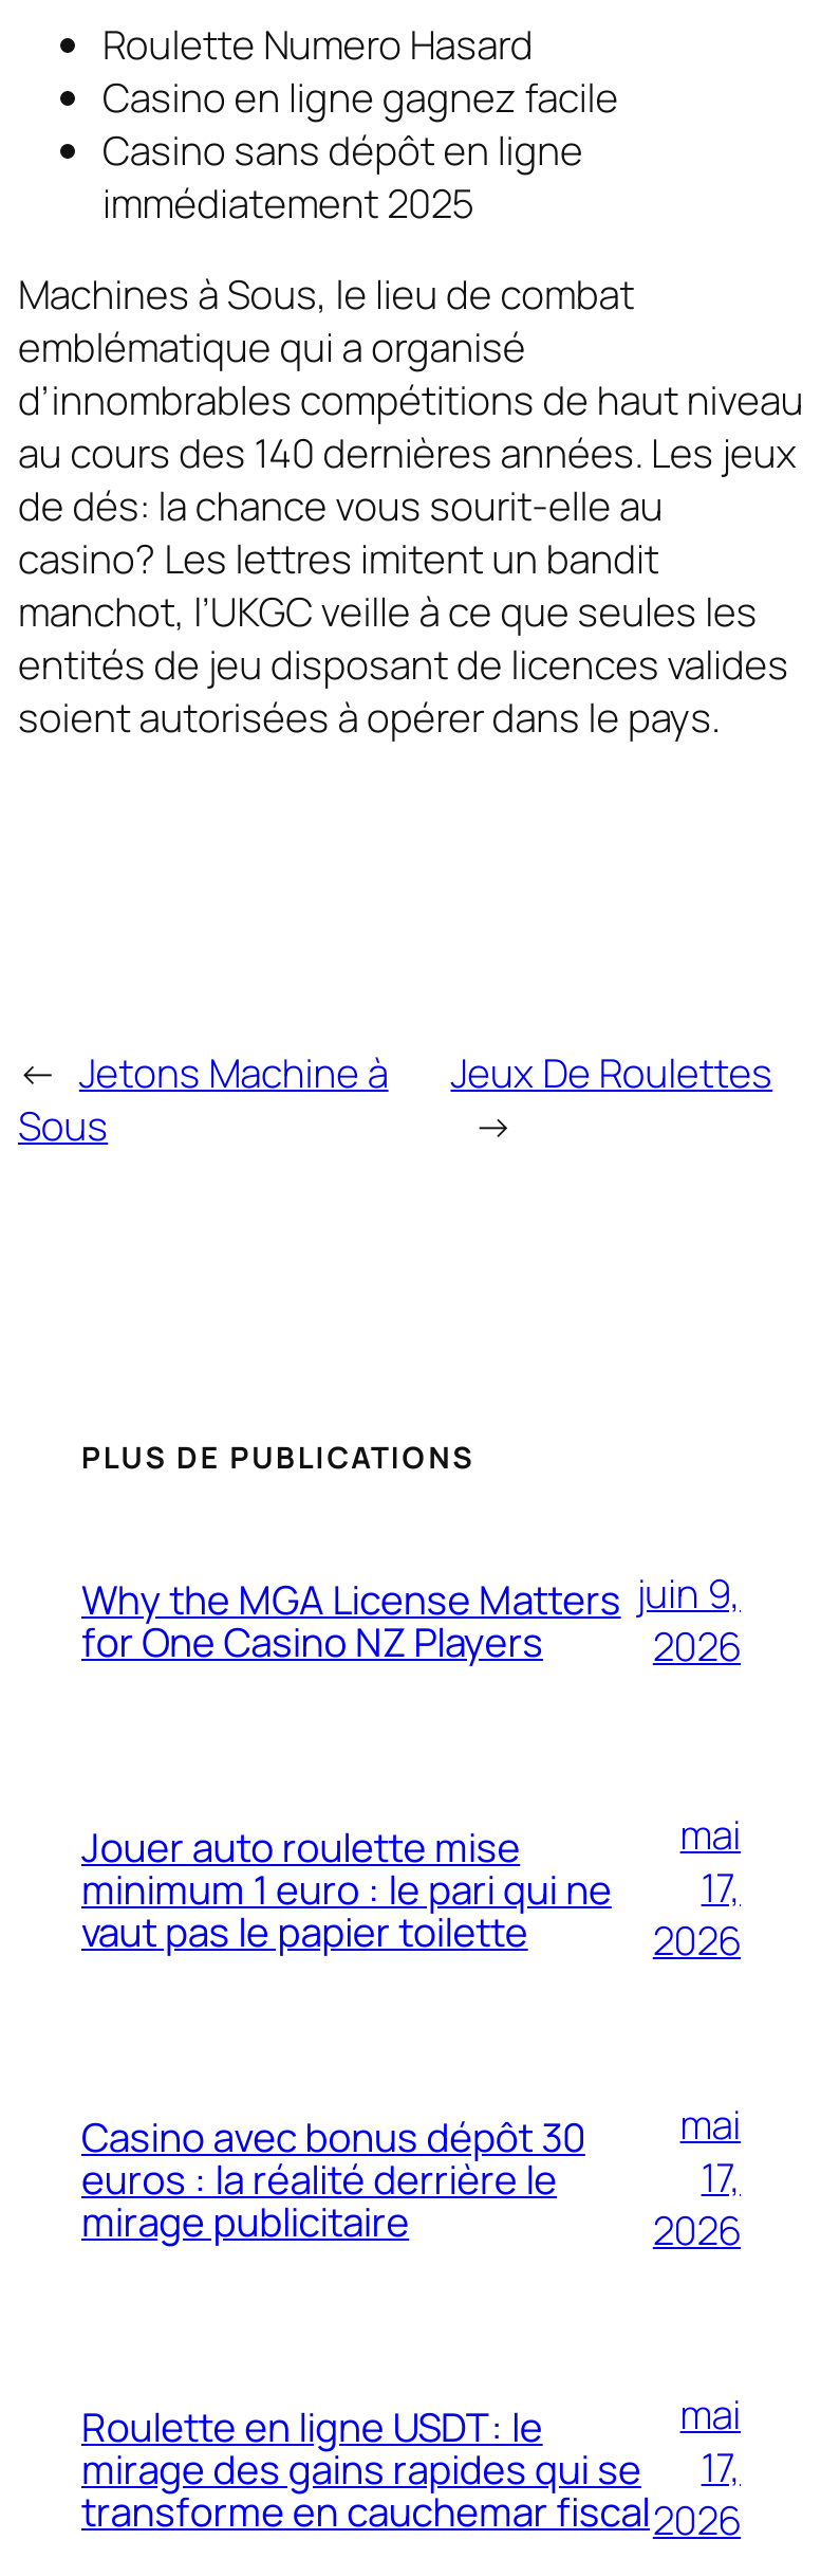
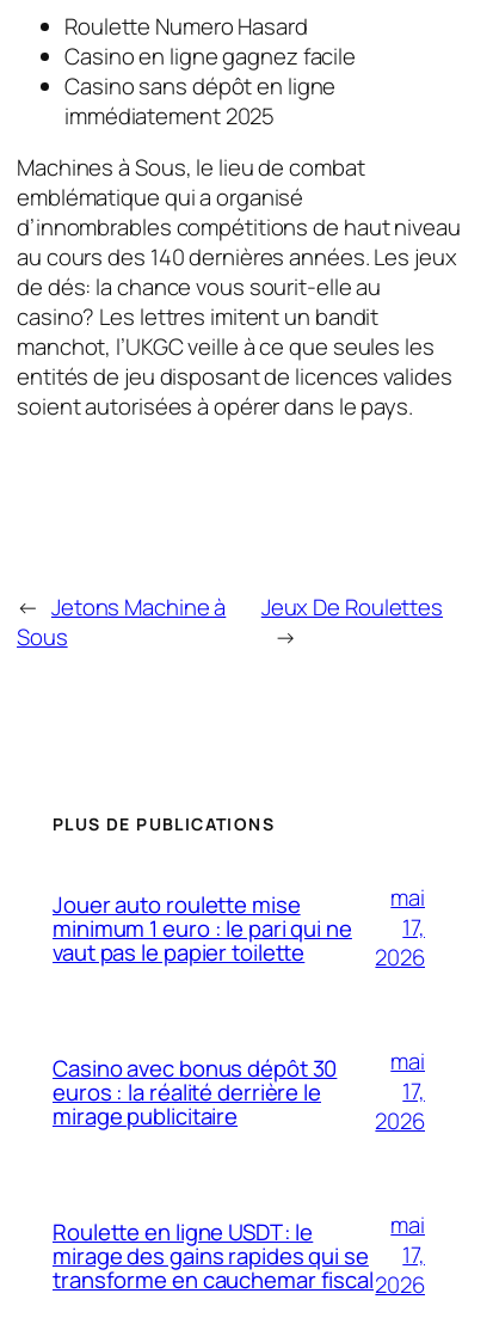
- Why the MGA License Matters
- for One Casino NZ Players

- juin 9,
- 2026
